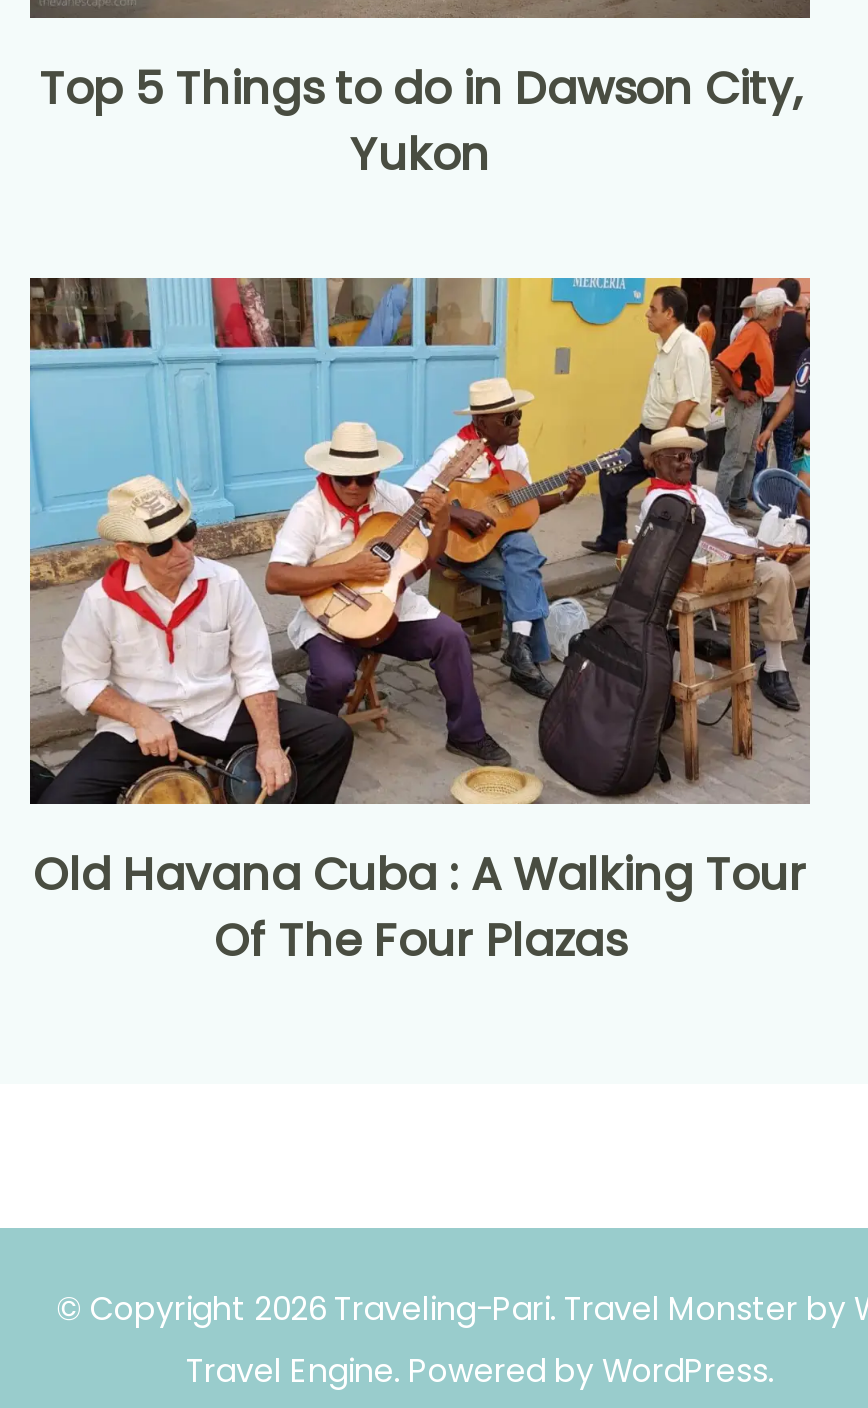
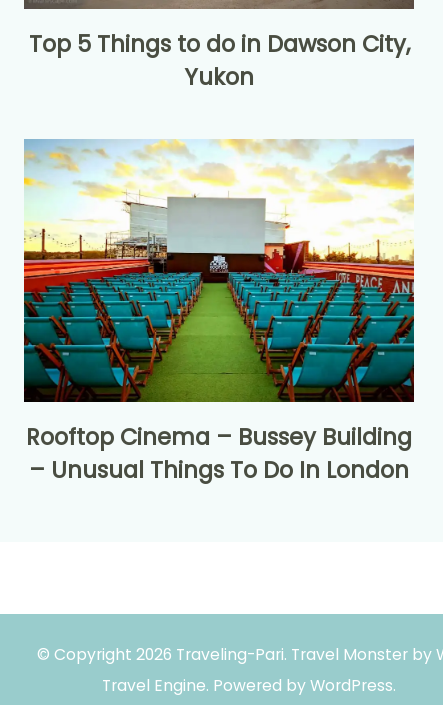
- [image]
- Old Havana Cuba : A Walking Tour
- Of The Four Plazas
+ [image]
+ Rooftop Cinema – Bussey Building
+ – Unusual Things To Do In London
